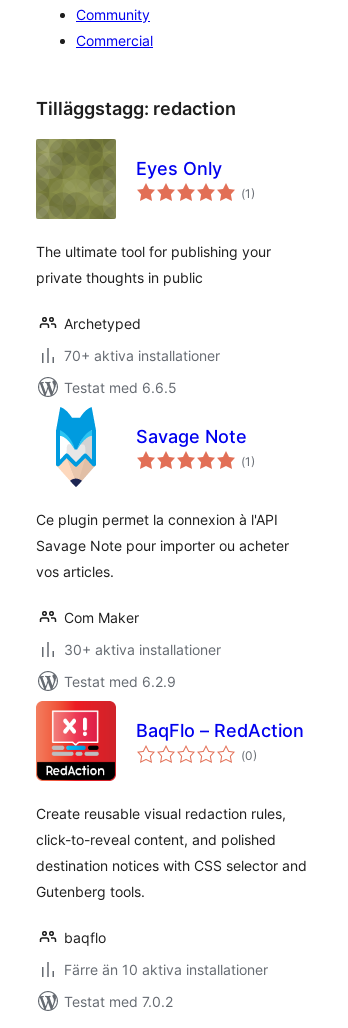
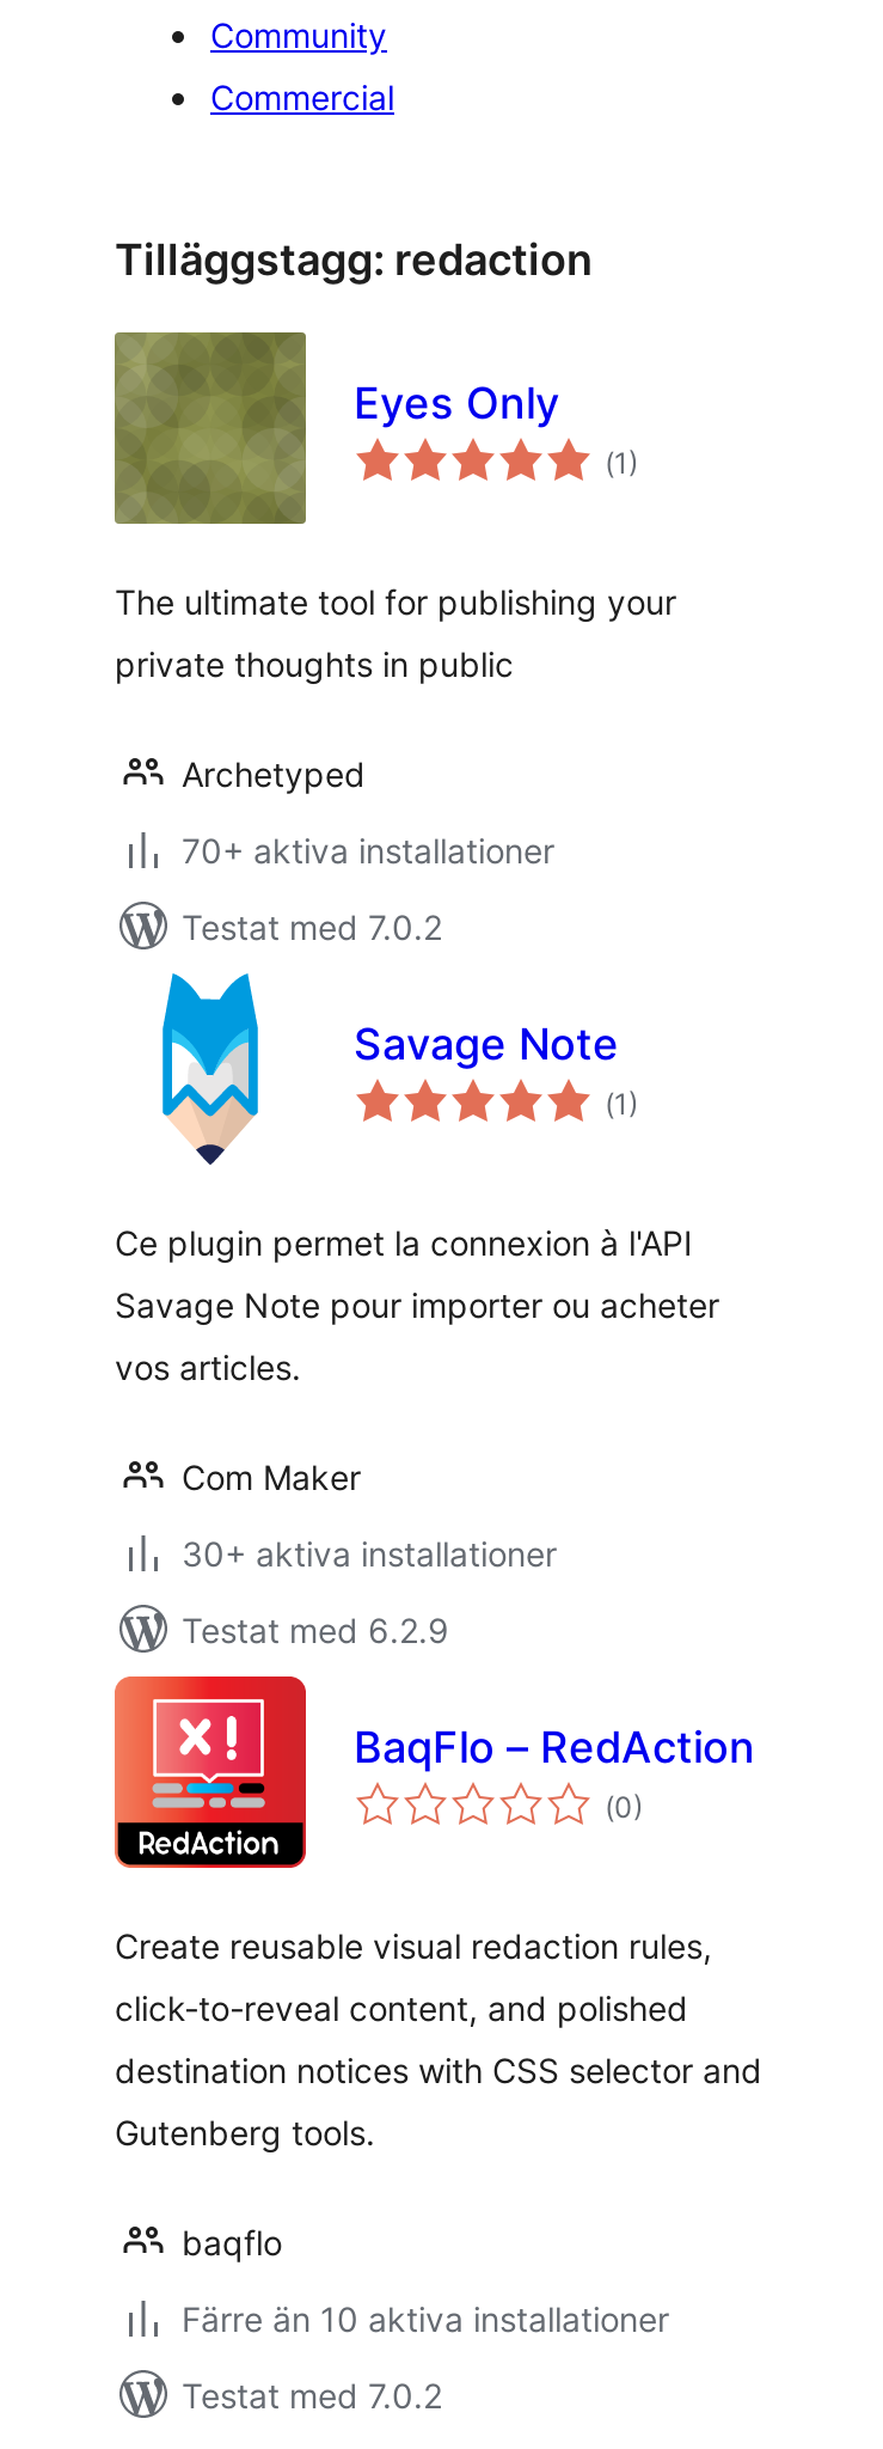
- Testat med 6.6.5
+ Testat med 7.0.2
